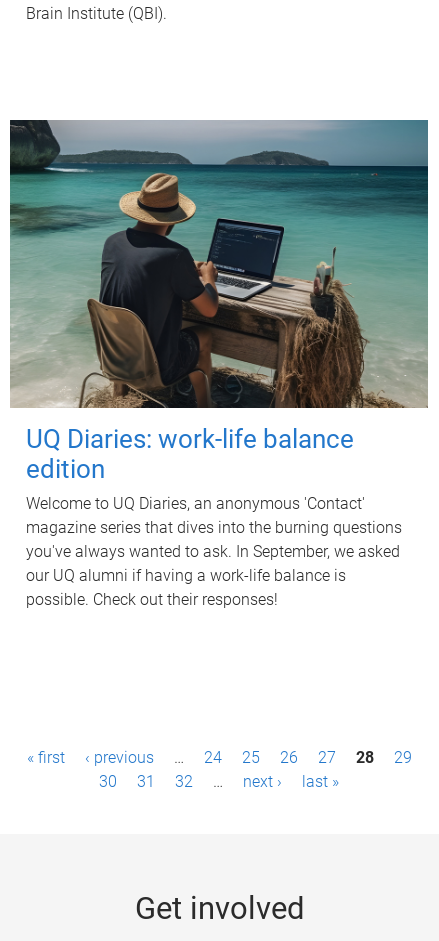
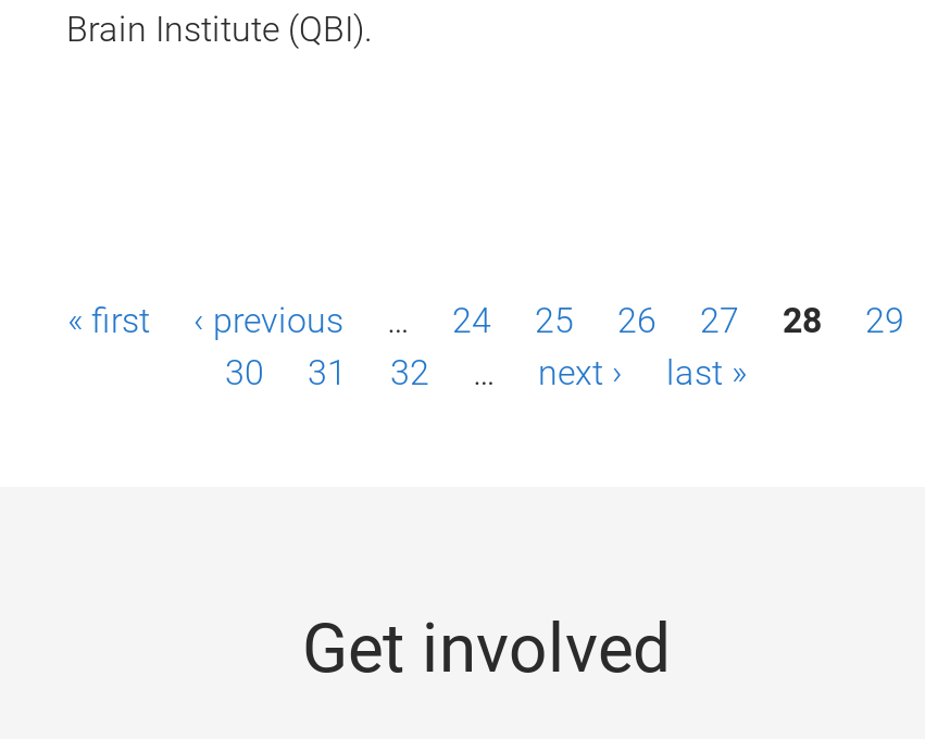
- [image]
- UQ Diaries: work-life balance
- edition
- Welcome to UQ Diaries, an anonymous 'Contact'
- magazine series that dives into the burning questions
- you've always wanted to ask. In September, we asked
- our UQ alumni if having a work-life balance is
- possible. Check out their responses!
